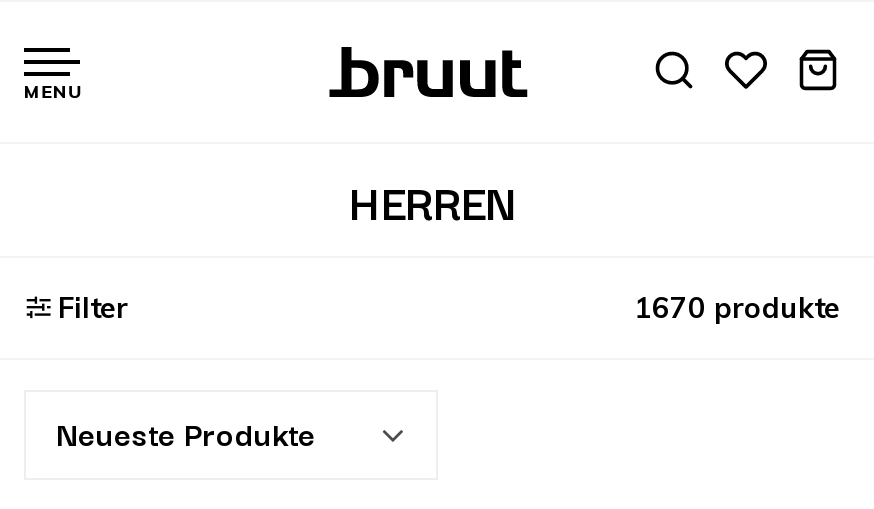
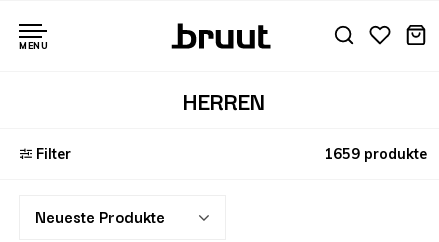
- 1670 produkte
+ 1659 produkte
